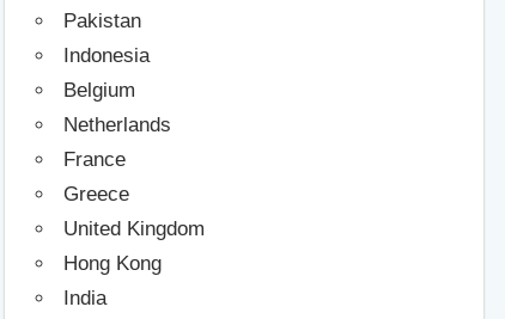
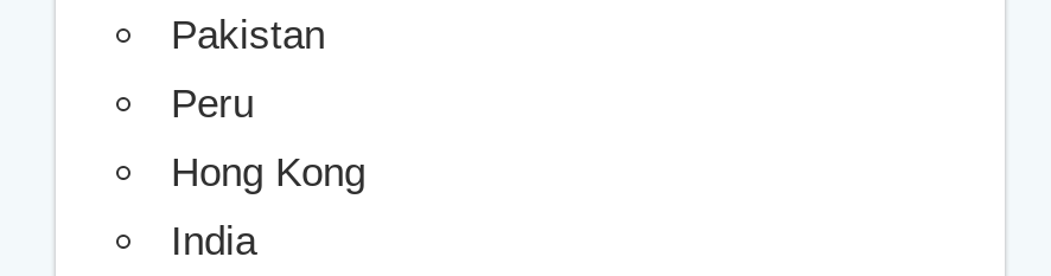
- Indonesia
- Belgium
- Netherlands
- France
- Greece
- United Kingdom
+ Peru
